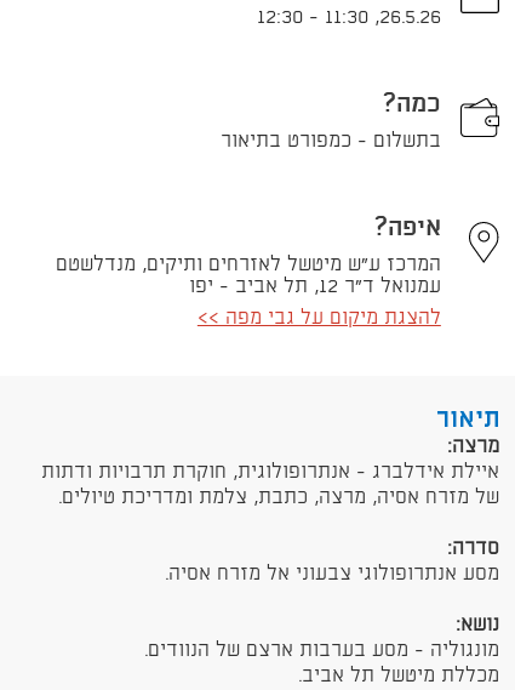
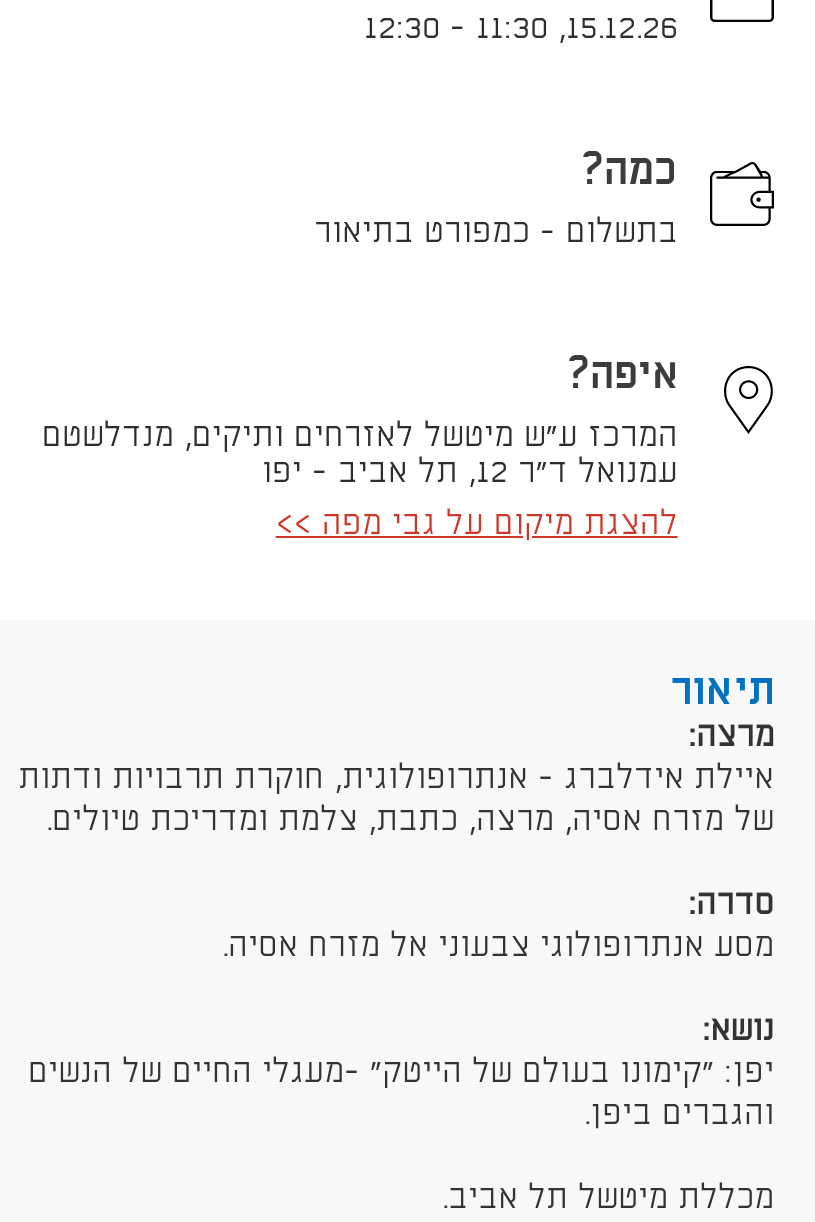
- 26.5.26
+ 15.12.26

- מונגוליה - מסע בערבות ארצם של הנוודים.
+ יפן: "קימונו בעולם של הייטק" -מעגלי החיים של הנשים
+ והגברים ביפן.
